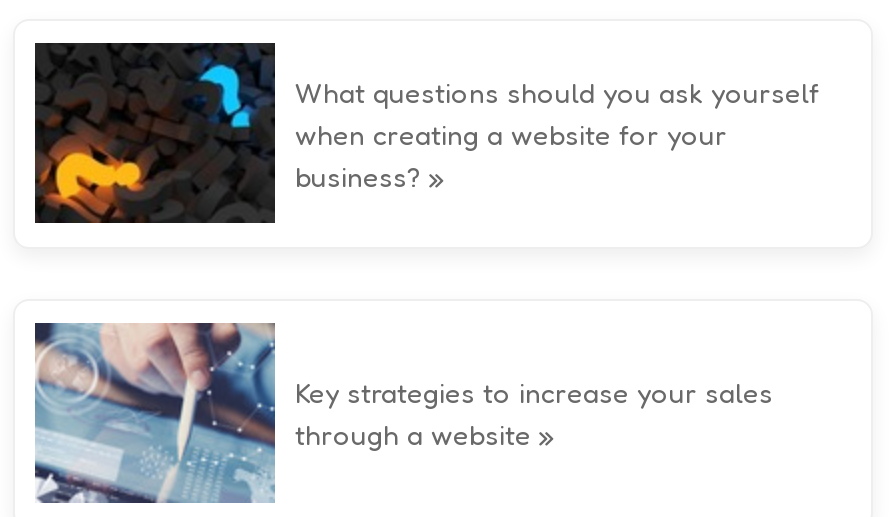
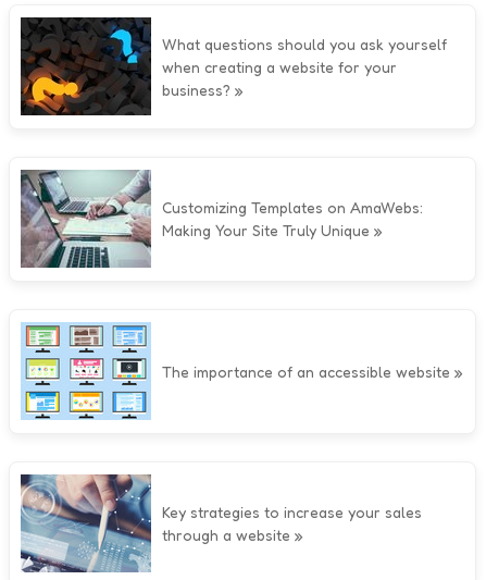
+ [image]
+ Customizing Templates on AmaWebs:
+ Making Your Site Truly Unique

+ [image]
+ The importance of an accessible website
